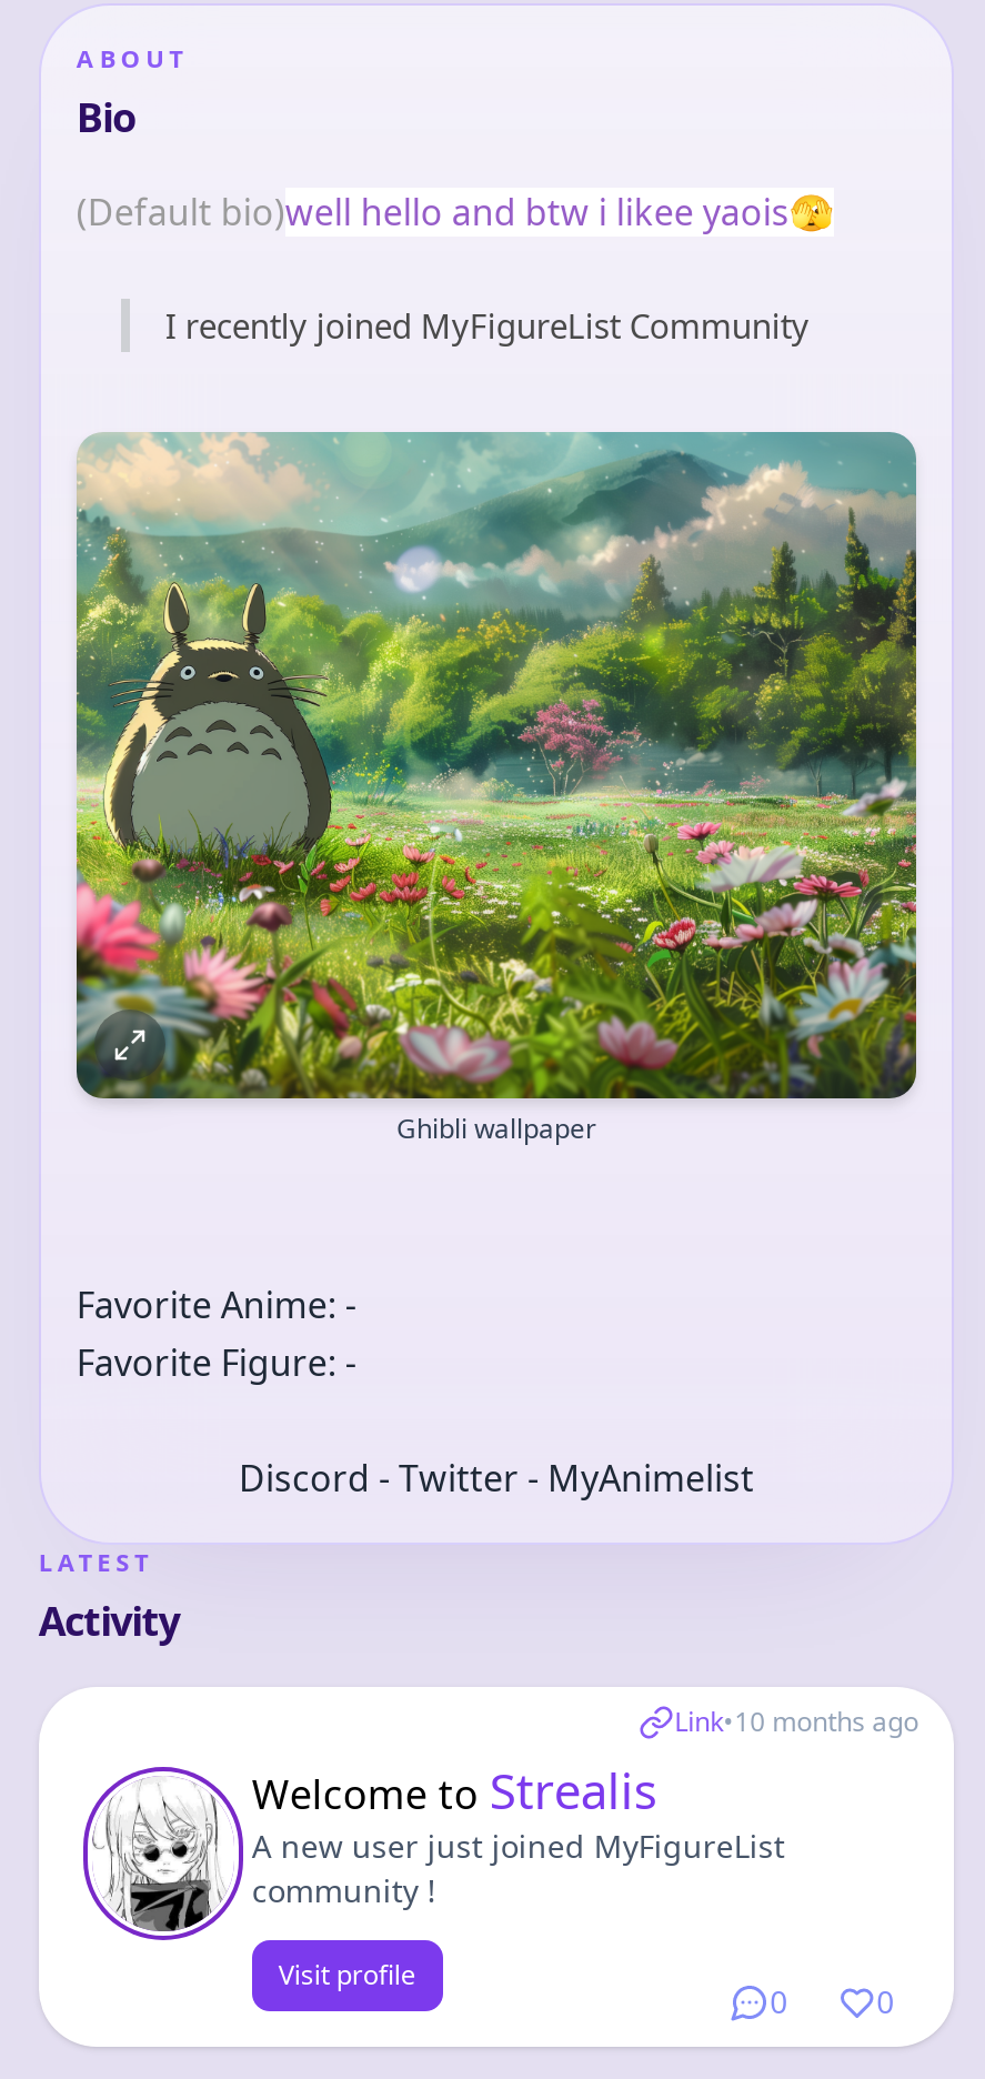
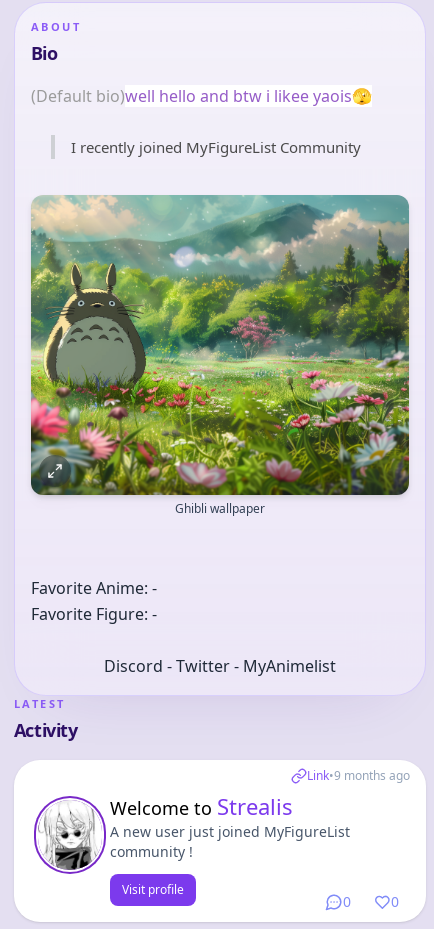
- Link • 10 months ago
+ Link • 9 months ago
